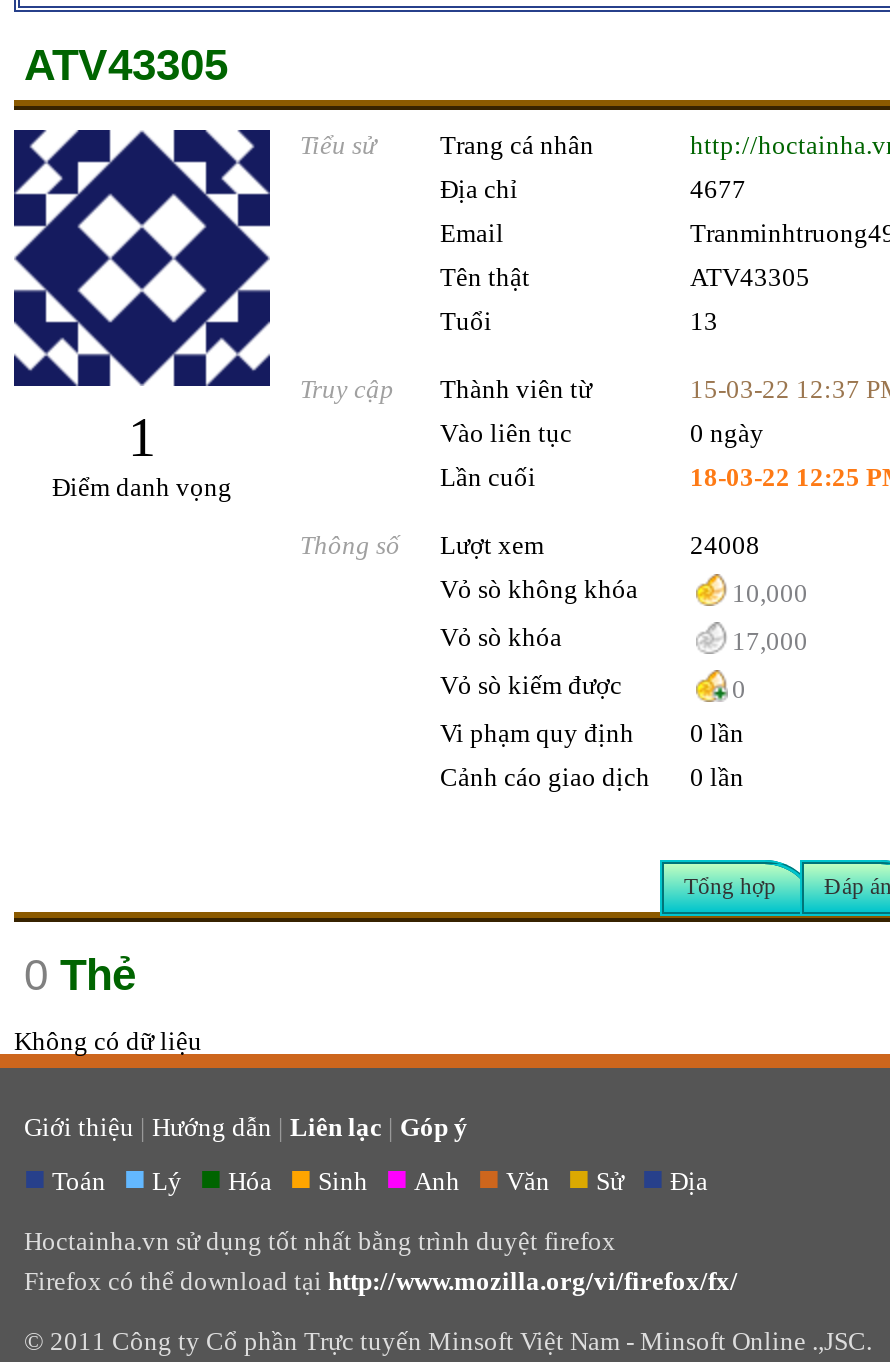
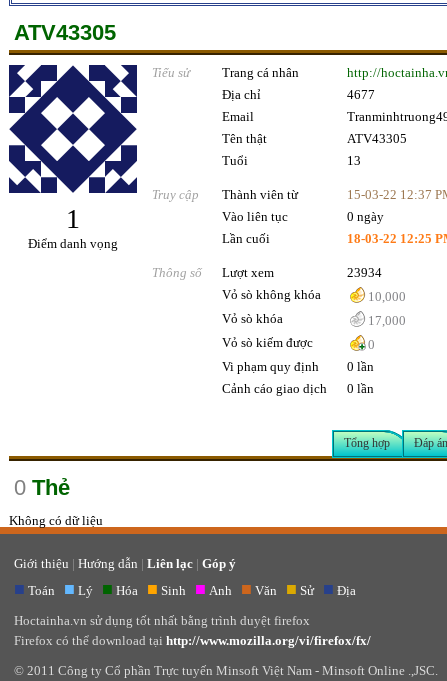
- 24008
+ 23934
